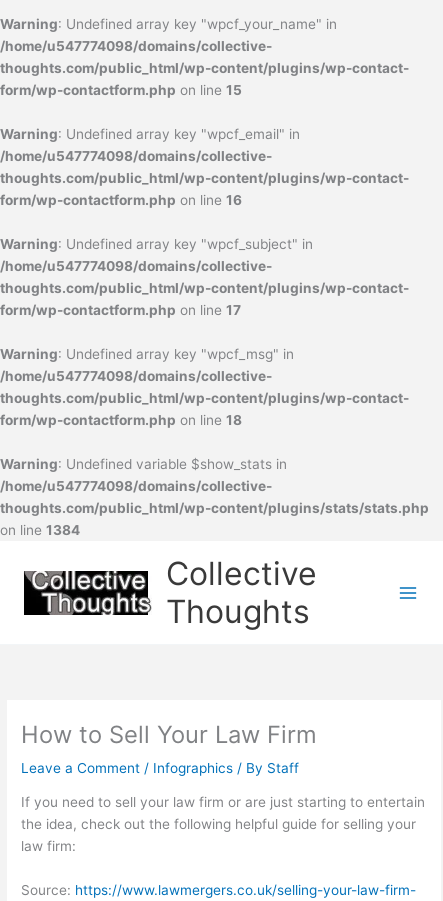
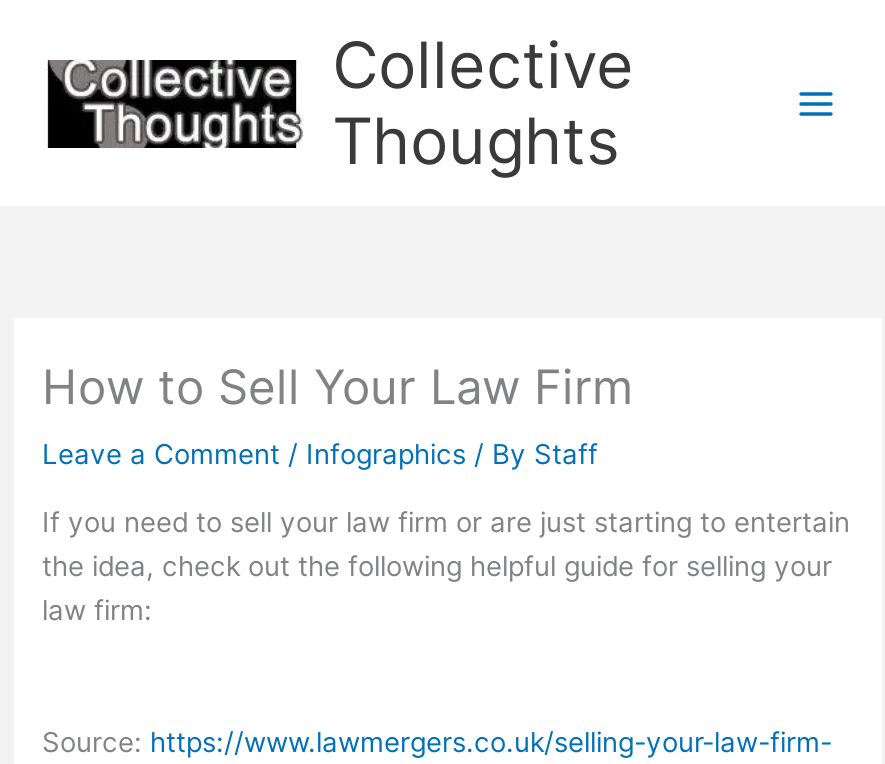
- Warning: Undefined array key "wpcf_your_name" in
- /home/u547774098/domains/collective-
- thoughts.com/public_html/wp-content/plugins/wp-contact-
- form/wp-contactform.php on line 15
- Warning: Undefined array key "wpcf_email" in
- /home/u547774098/domains/collective-
- thoughts.com/public_html/wp-content/plugins/wp-contact-
- form/wp-contactform.php on line 16
- Warning: Undefined array key "wpcf_subject" in
- /home/u547774098/domains/collective-
- thoughts.com/public_html/wp-content/plugins/wp-contact-
- form/wp-contactform.php on line 17
- Warning: Undefined array key "wpcf_msg" in
- /home/u547774098/domains/collective-
- thoughts.com/public_html/wp-content/plugins/wp-contact-
- form/wp-contactform.php on line 18
- Warning: Undefined variable $show_stats in
- /home/u547774098/domains/collective-
- thoughts.com/public_html/wp-content/plugins/stats/stats.php
- on line 1384

moved up: [image] | Collective | Thoughts | How to Sell Your Law Firm | Leave a Comment / Infographics / By Staff | If you need to sell your law firm or are just starting to entertain | the idea, check out the following helpful guide for selling your | law firm:
